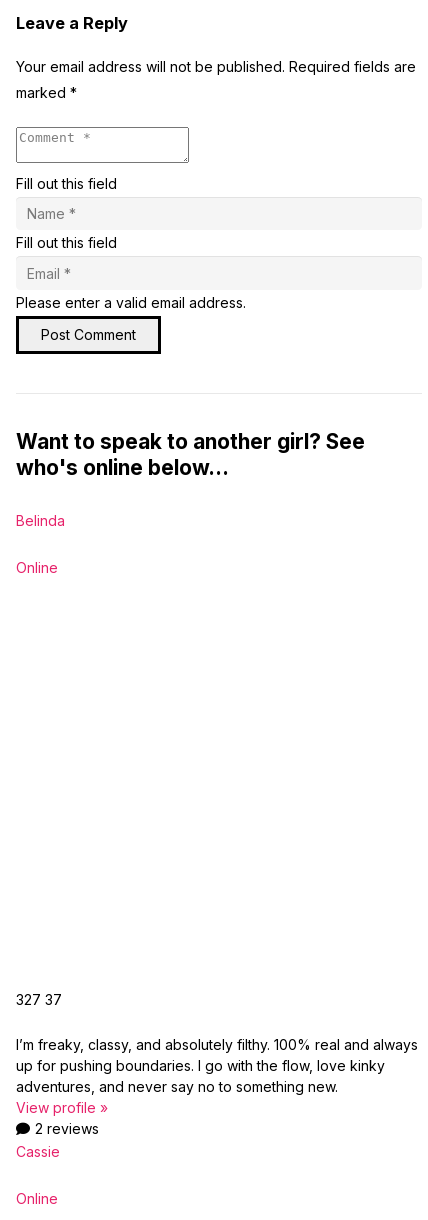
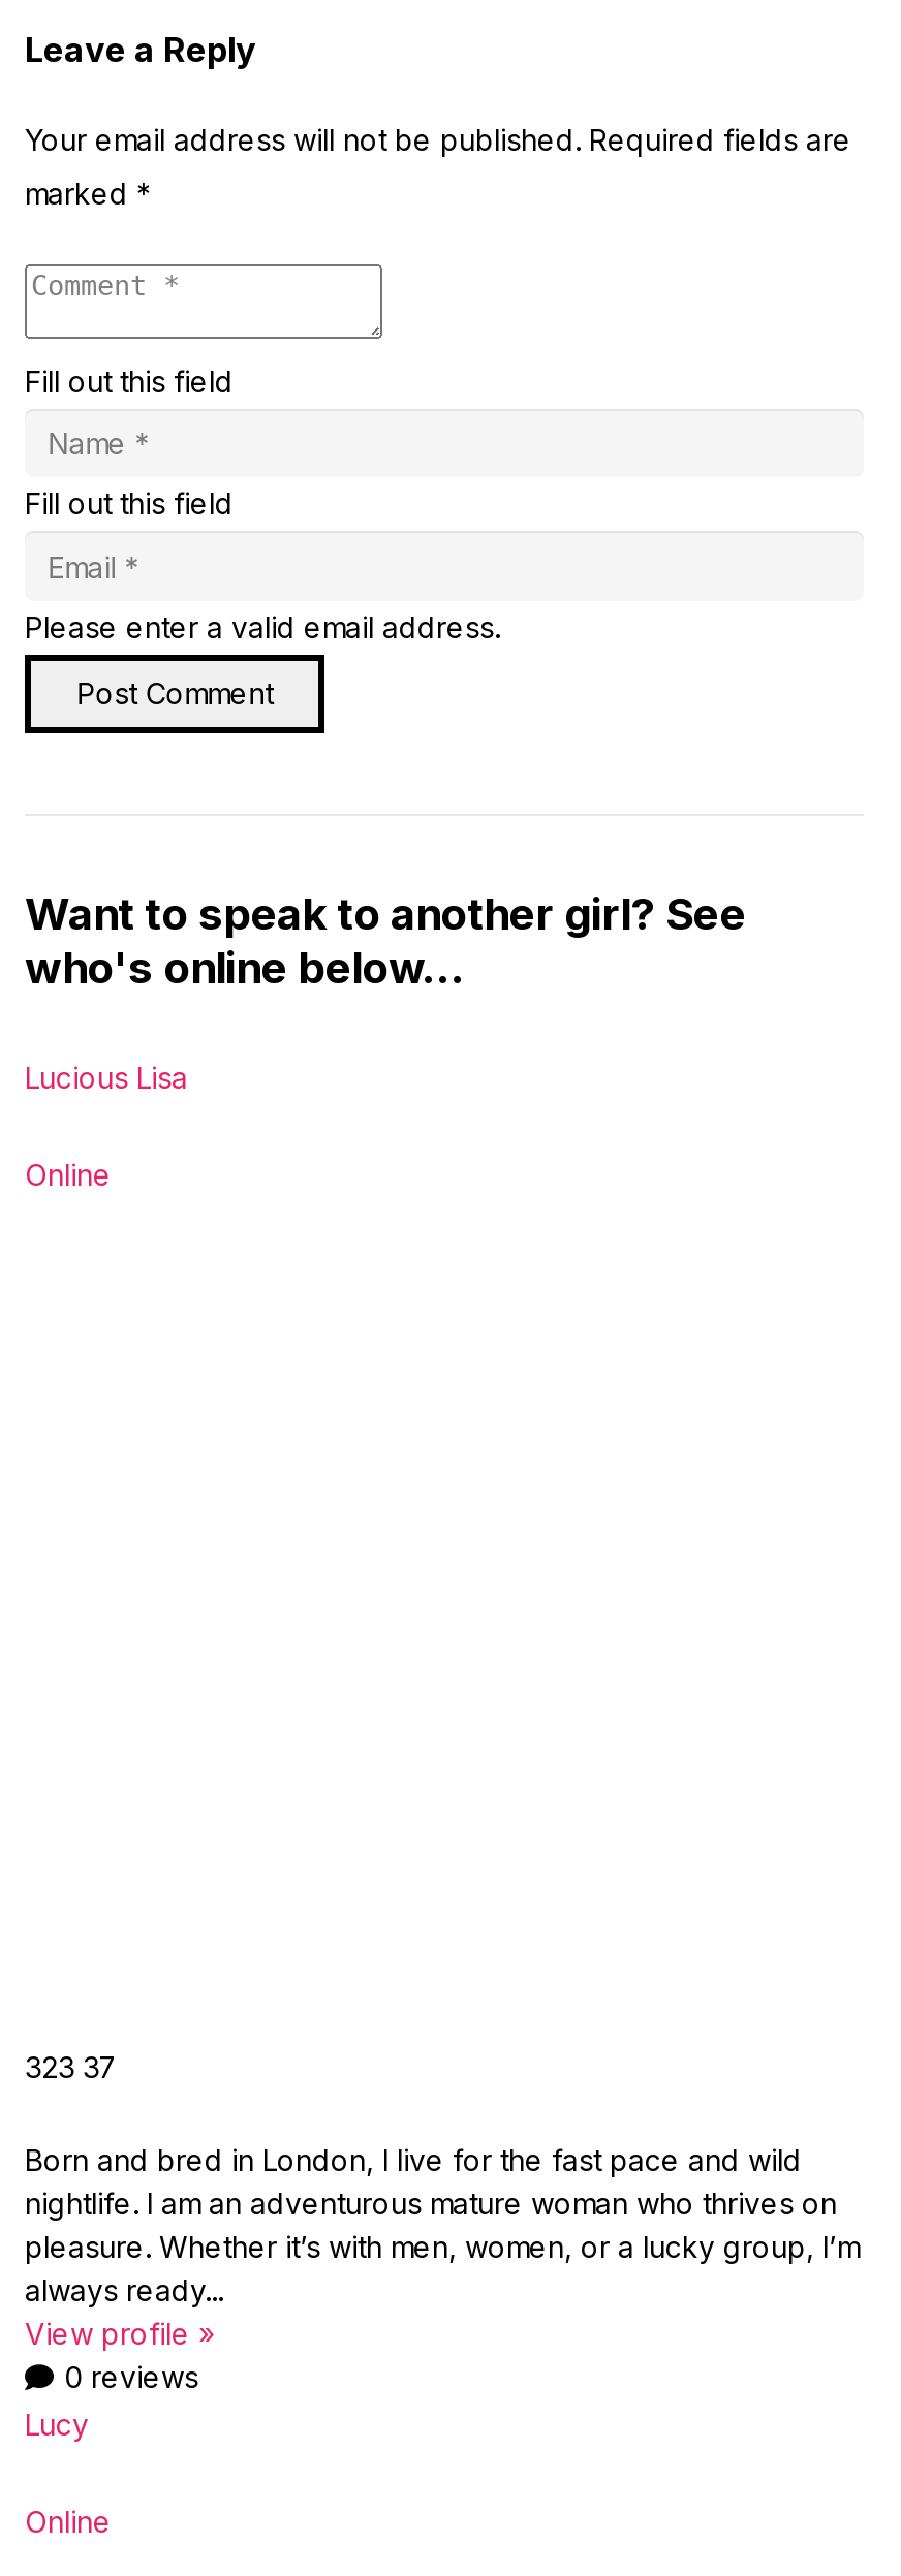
- Belinda
+ Lucious Lisa

- 327 37
+ 323 37

- I’m freaky, classy, and absolutely filthy. 100% real and always
- up for pushing boundaries. I go with the flow, love kinky
- adventures, and never say no to something new.
+ Born and bred in London, I live for the fast pace and wild
+ nightlife. I am an adventurous mature woman who thrives on
+ pleasure. Whether it’s with men, women, or a lucky group, I’m
+ always ready...

- 2 reviews
- Cassie
+ 0 reviews
+ Lucy
